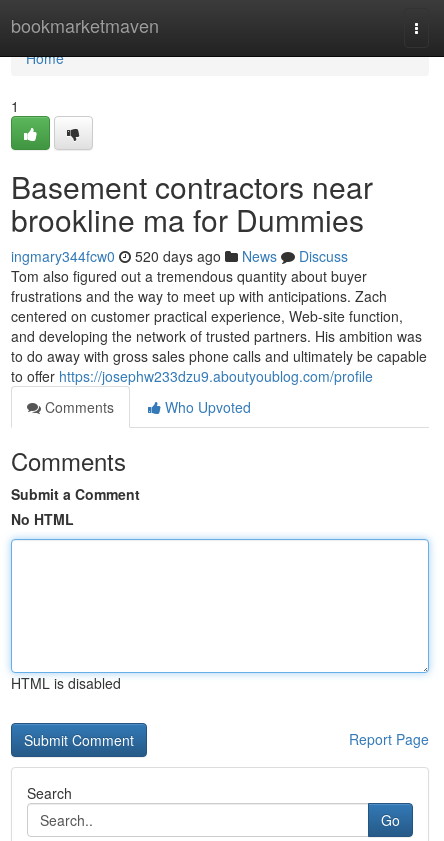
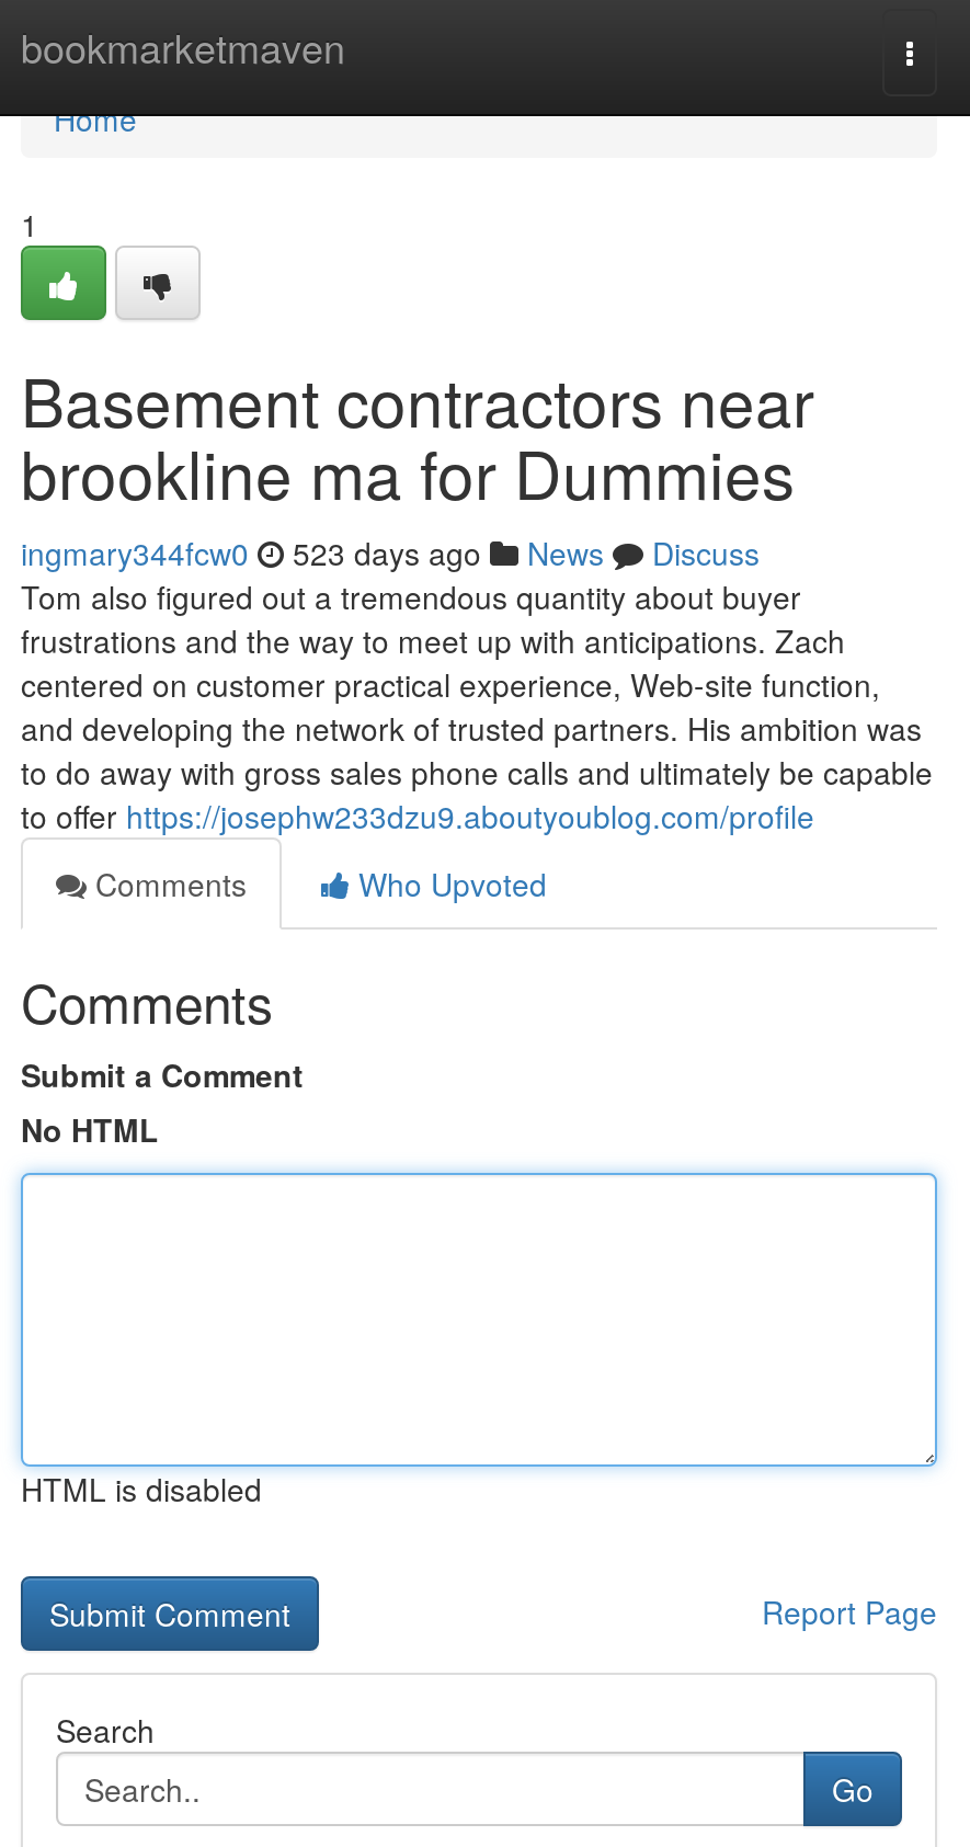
- ingmary344fcw0 520 days ago News Discuss
+ ingmary344fcw0 523 days ago News Discuss
